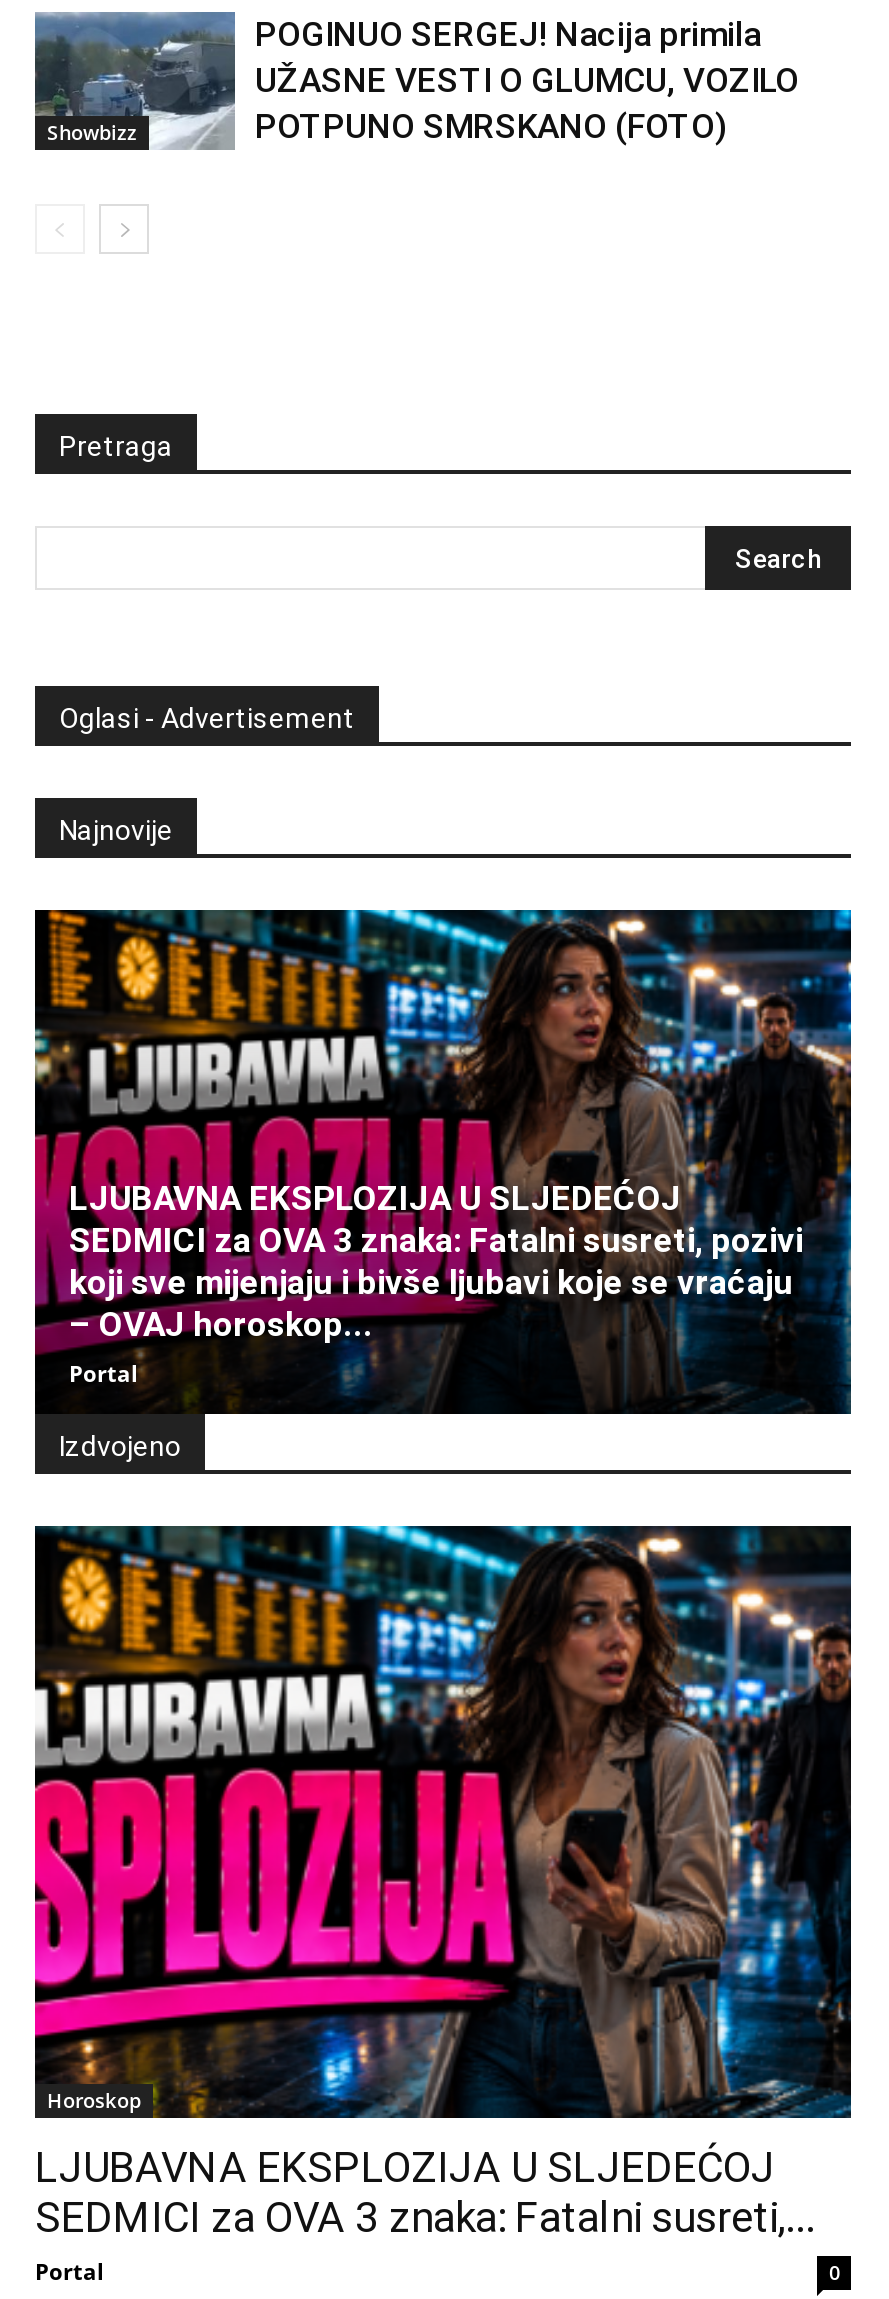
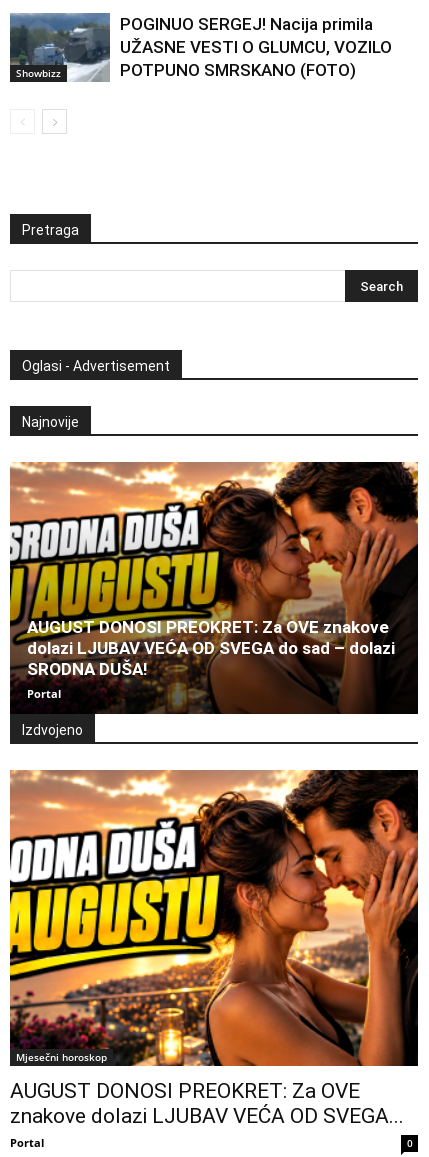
- [image]
- LJUBAVNA EKSPLOZIJA U SLJEDEĆOJ
- SEDMICI za OVA 3 znaka: Fatalni susreti, pozivi
- koji sve mijenjaju i bivše ljubavi koje se vraćaju
- – OVAJ horoskop...
+ [image]
+ AUGUST DONOSI PREOKRET: Za OVE znakove
+ dolazi LJUBAV VEĆA OD SVEGA do sad – dolazi
+ SRODNA DUŠA!

- [image]
- Horoskop
+ [image]
+ Mjesečni horoskop

- LJUBAVNA EKSPLOZIJA U SLJEDEĆOJ
- SEDMICI za OVA 3 znaka: Fatalni susreti,...
+ AUGUST DONOSI PREOKRET: Za OVE
+ znakove dolazi LJUBAV VEĆA OD SVEGA...
